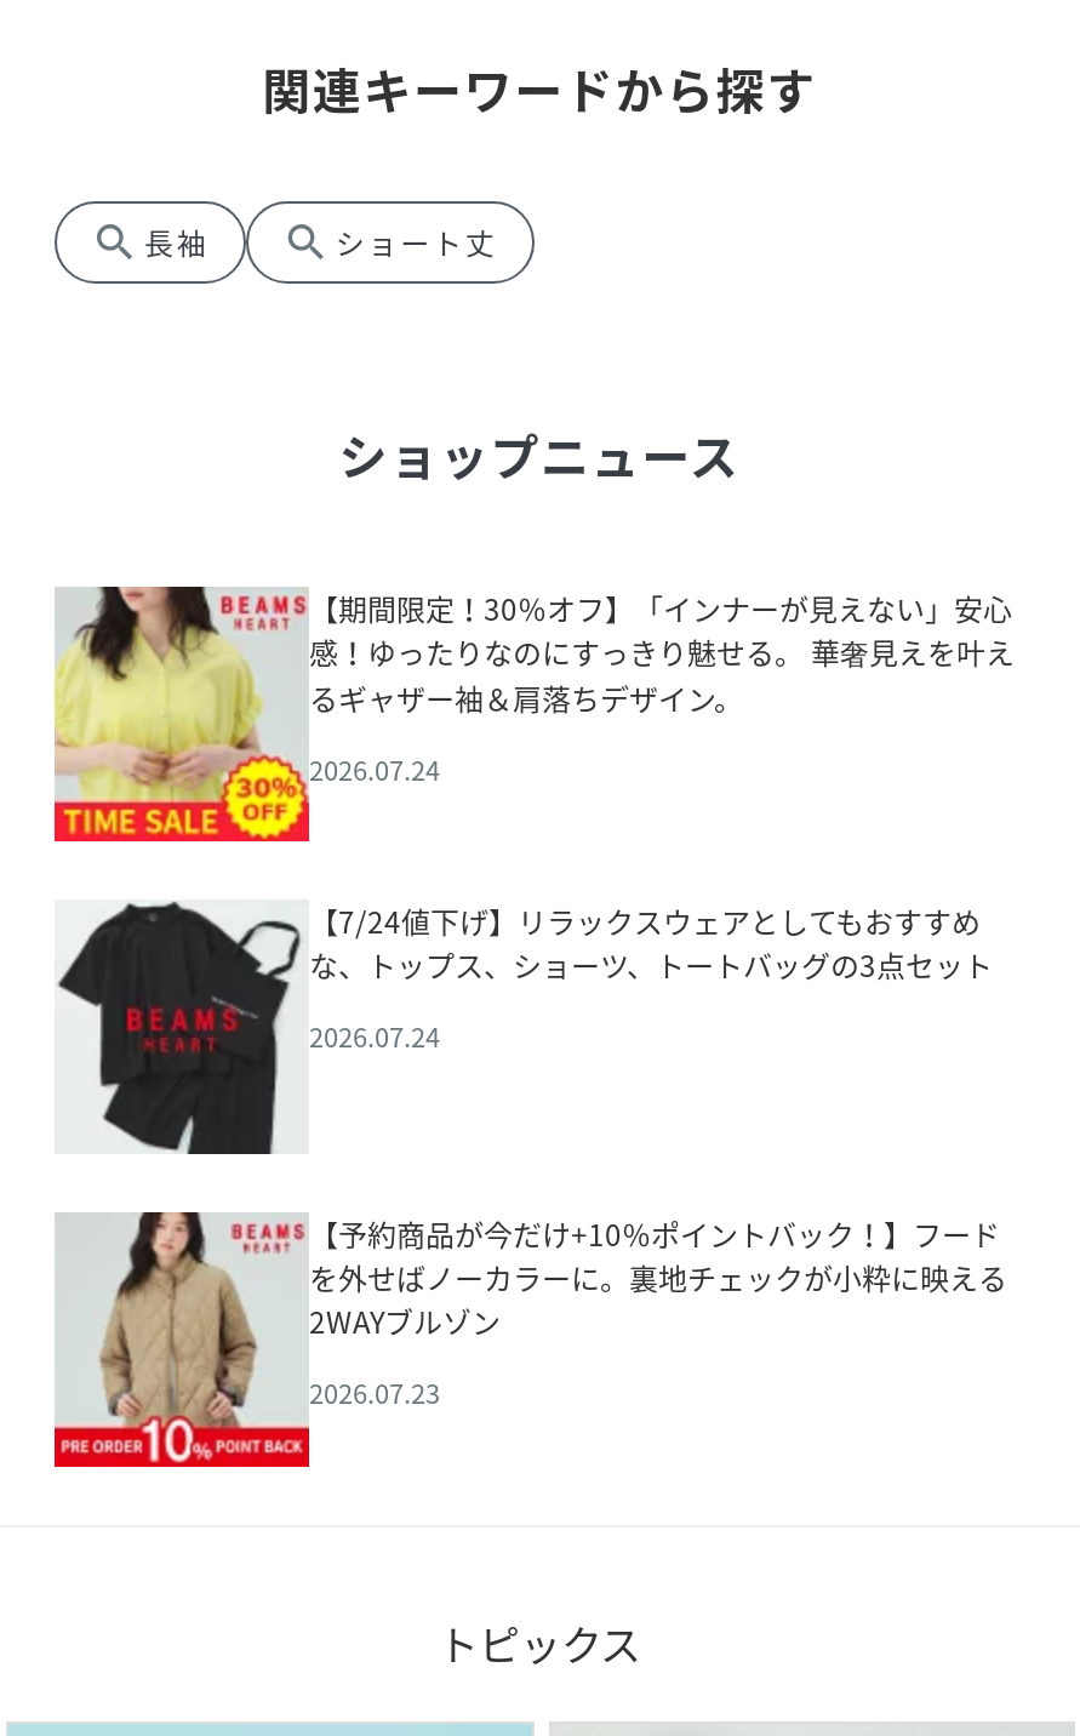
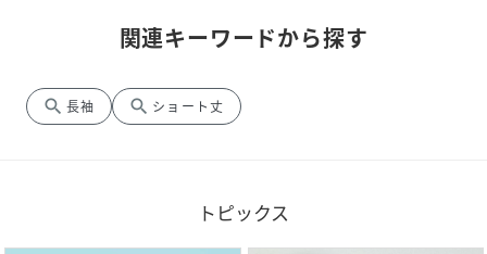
- [image]
- ショップニュース
- 【期間限定！30％オフ】「インナーが見えない」安心
- 感！ゆったりなのにすっきり魅せる。 華奢見えを叶え
- るギャザー袖＆肩落ちデザイン。
- 2026.07.24
- 【7/24値下げ】リラックスウェアとしてもおすすめ
- な、トップス、ショーツ、トートバッグの3点セット
- 2026.07.24

- [image]
- 【予約商品が今だけ+10％ポイントバック！】フード
- を外せばノーカラーに。裏地チェックが小粋に映える
- 2WAYブルゾン
- 2026.07.23

- [image]
